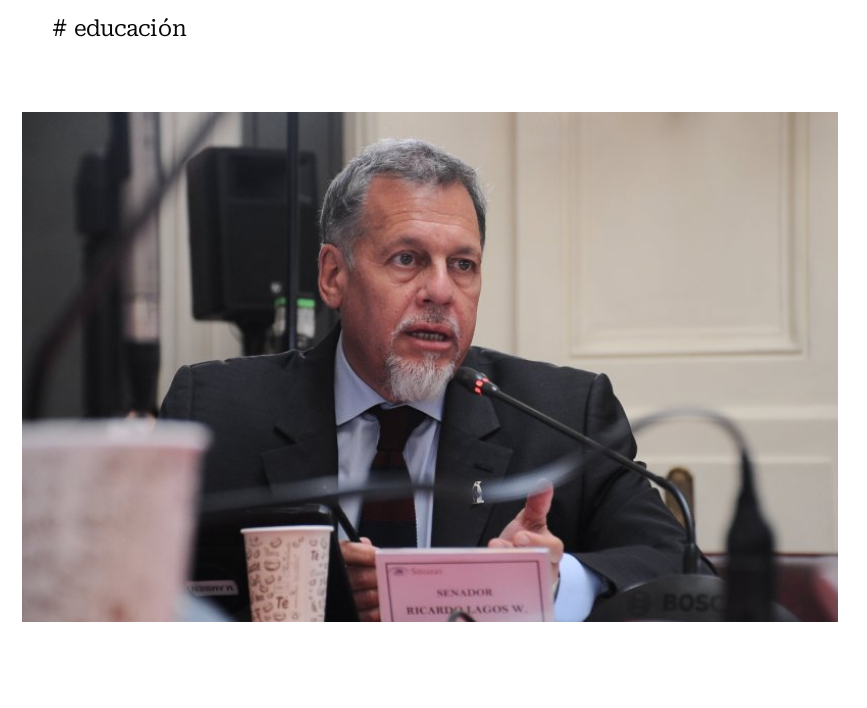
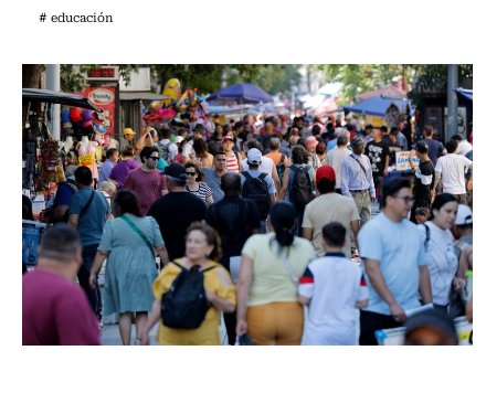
- [image]
+ [image]
